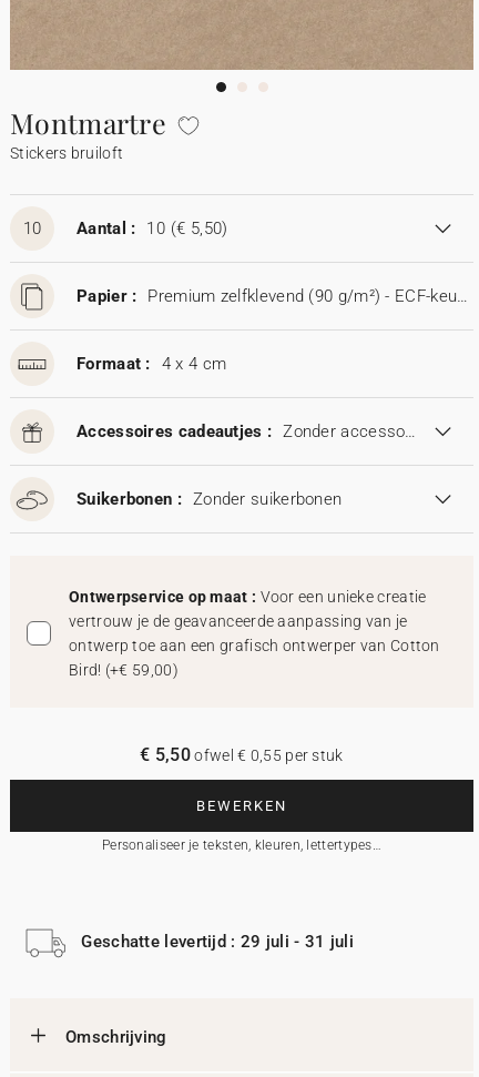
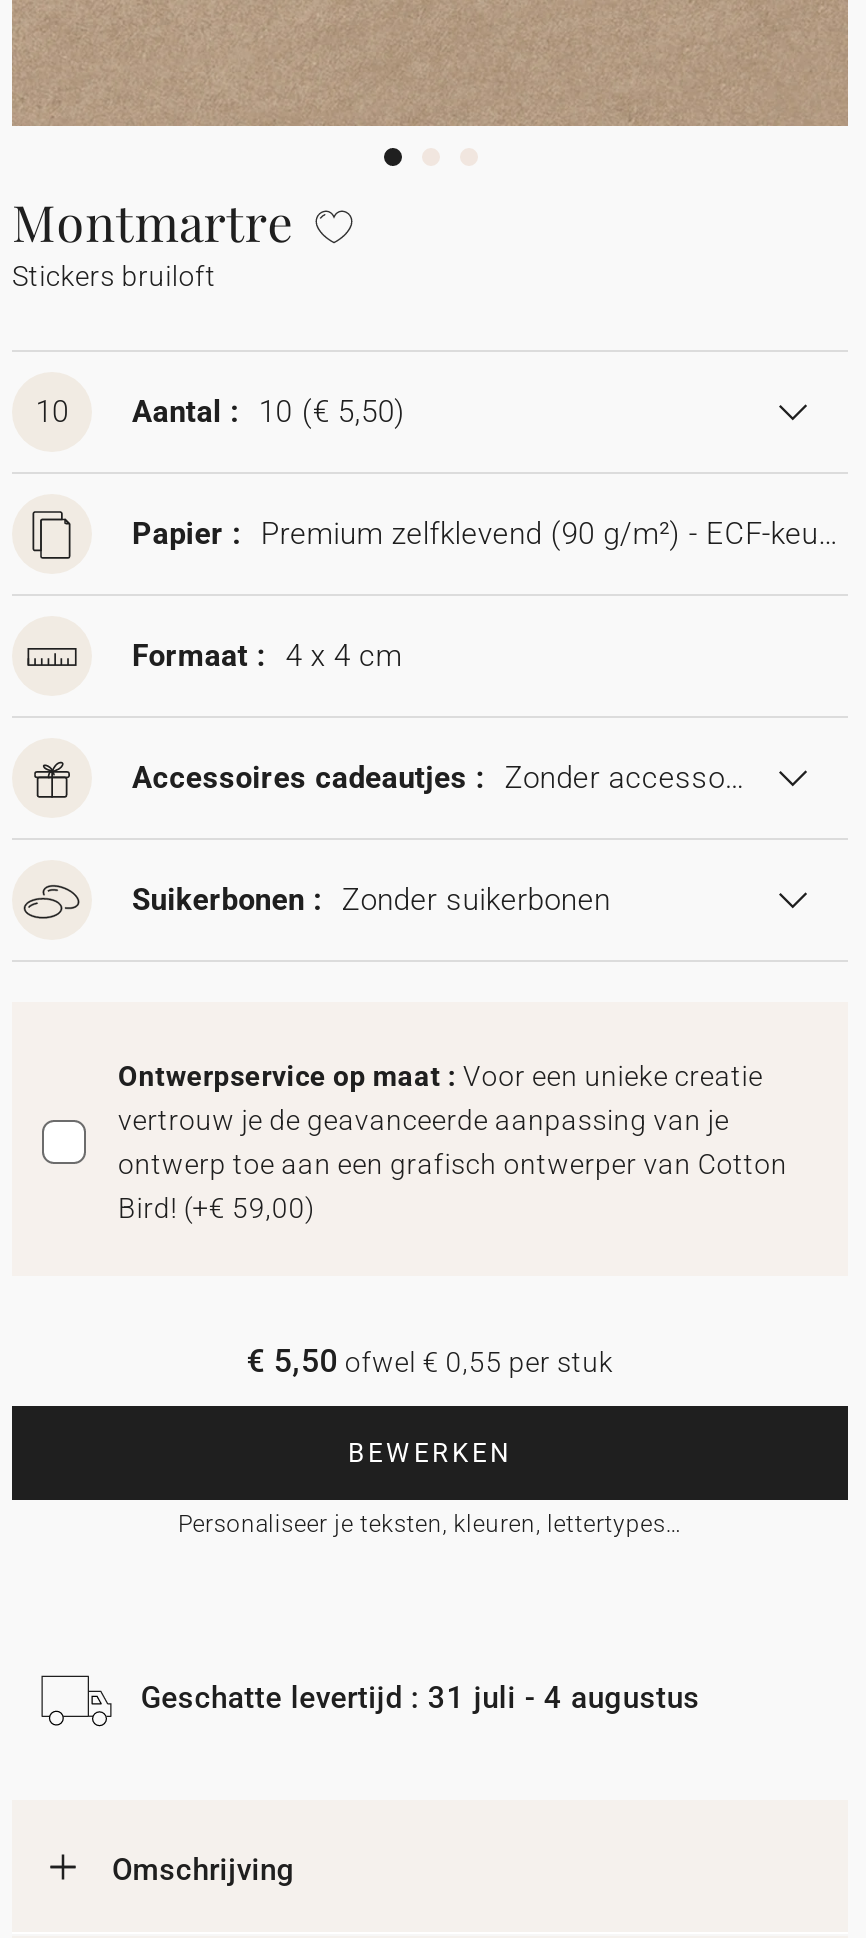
- Geschatte levertijd : 29 juli - 31 juli
+ Geschatte levertijd : 31 juli - 4 augustus
